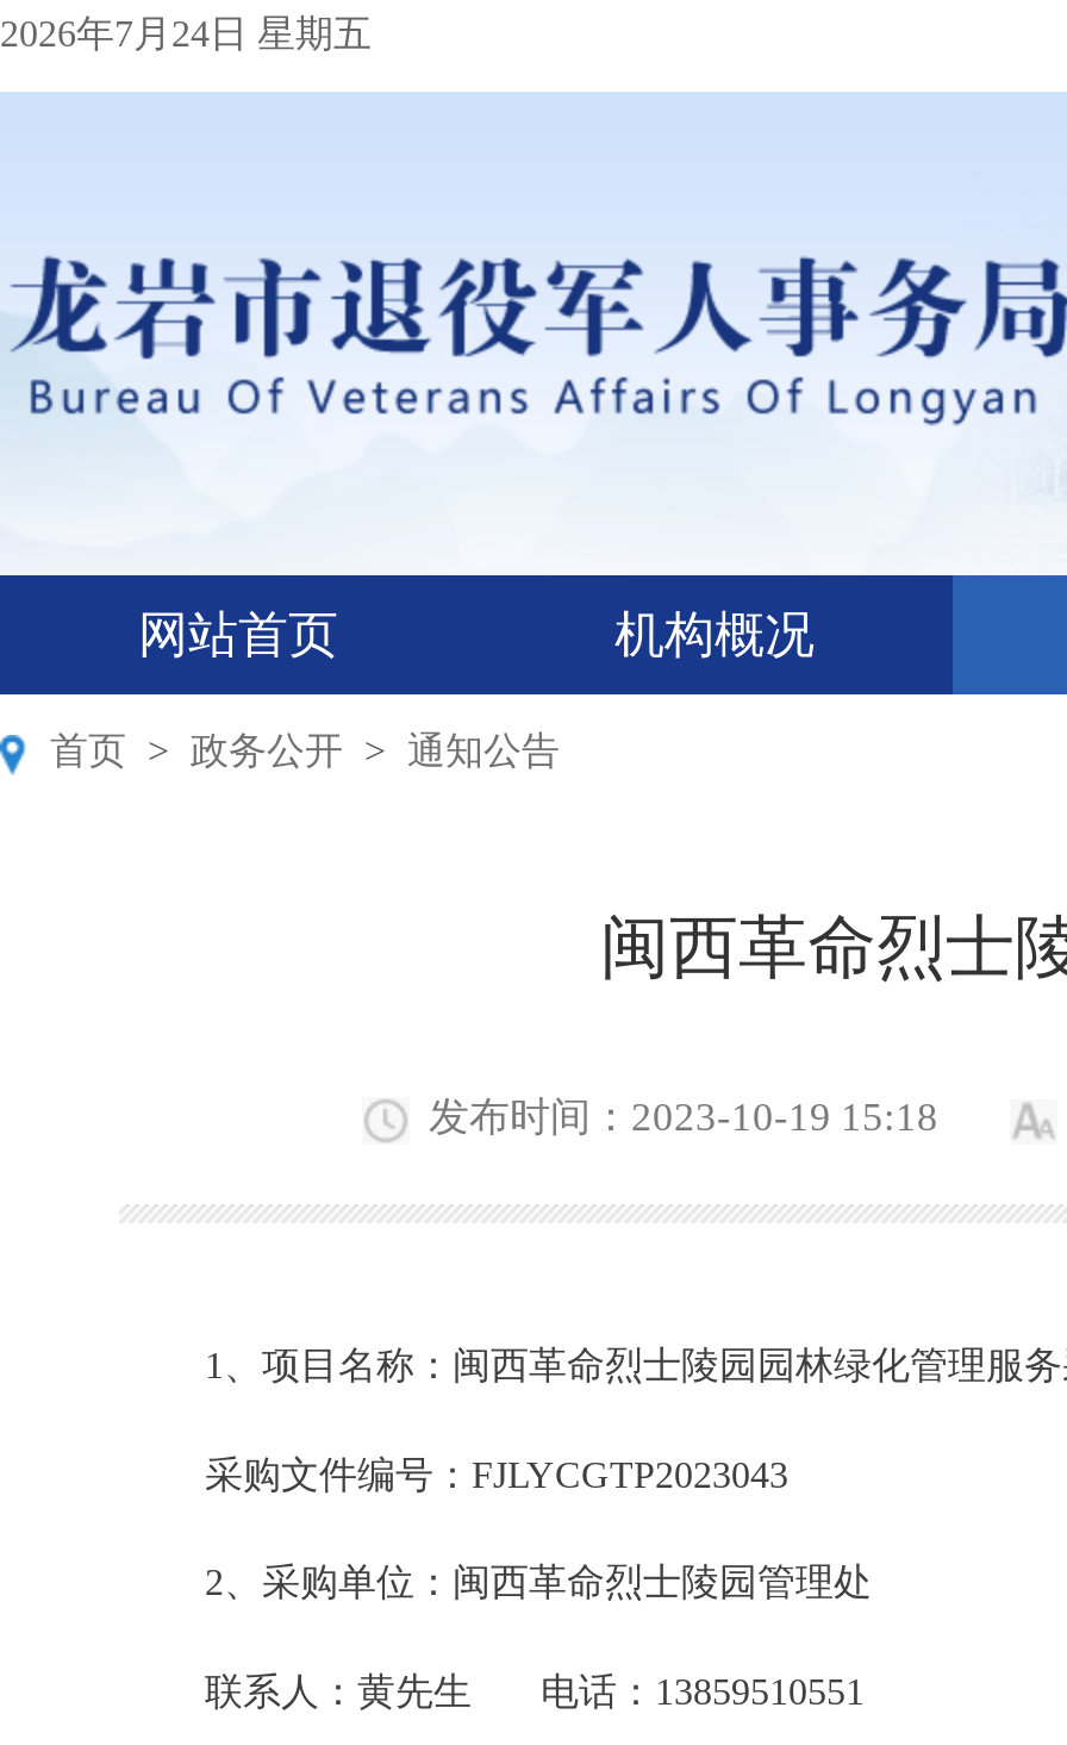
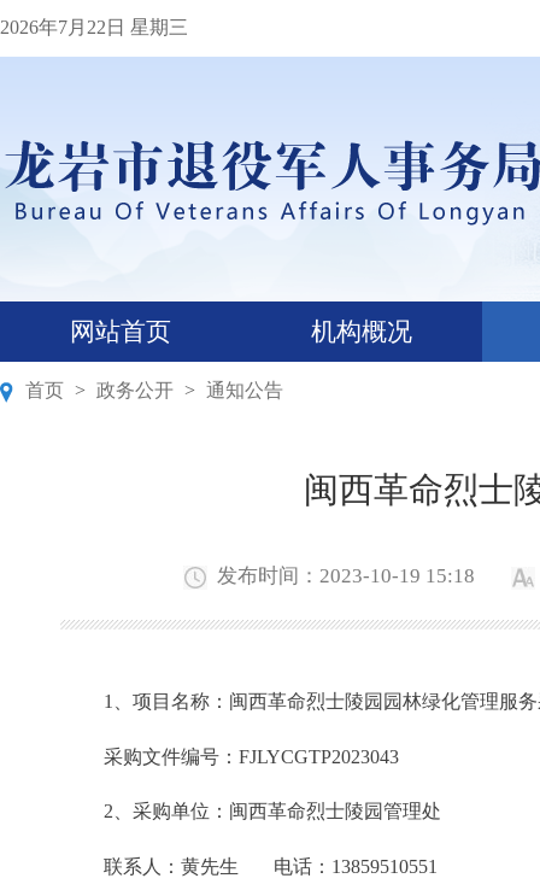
- 2026年7月24日 星期五
+ 2026年7月22日 星期三
